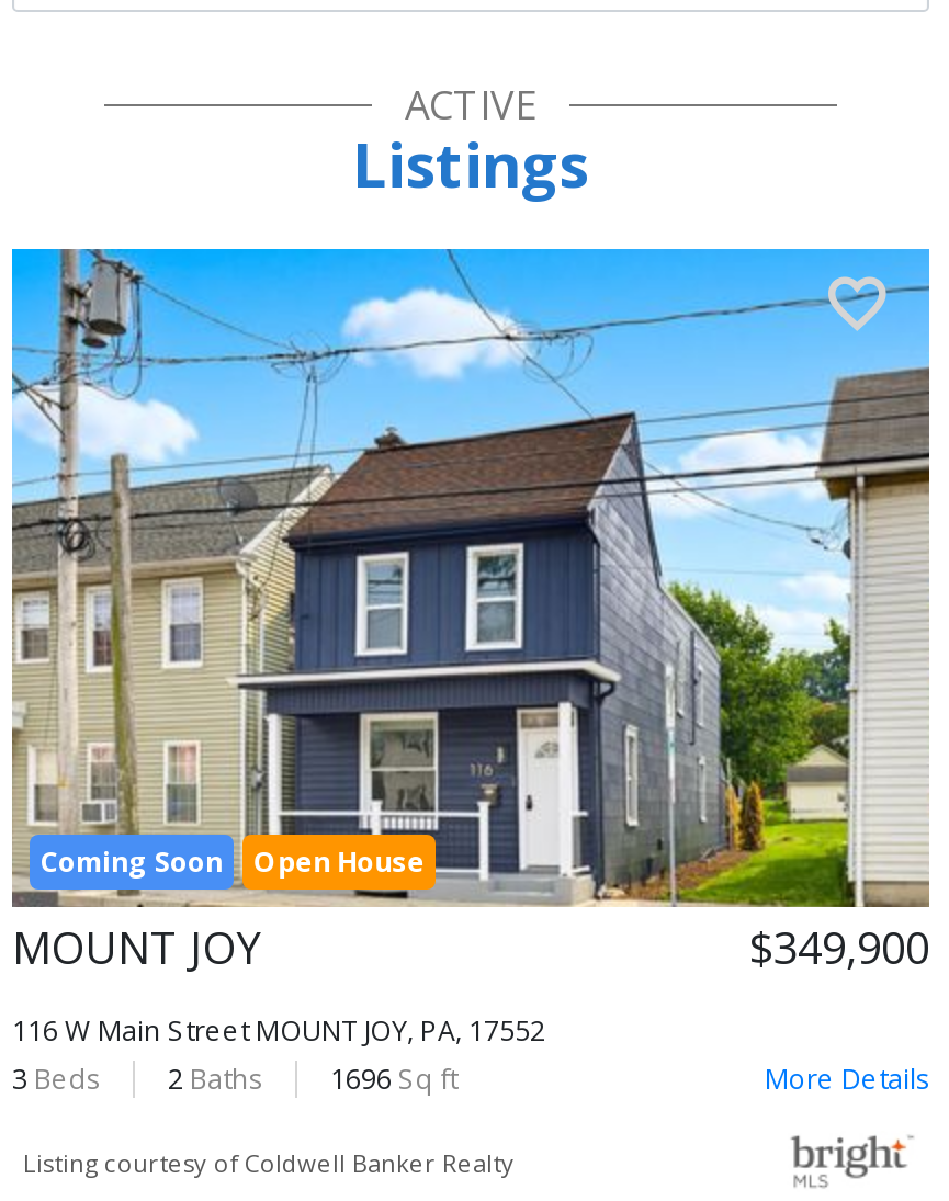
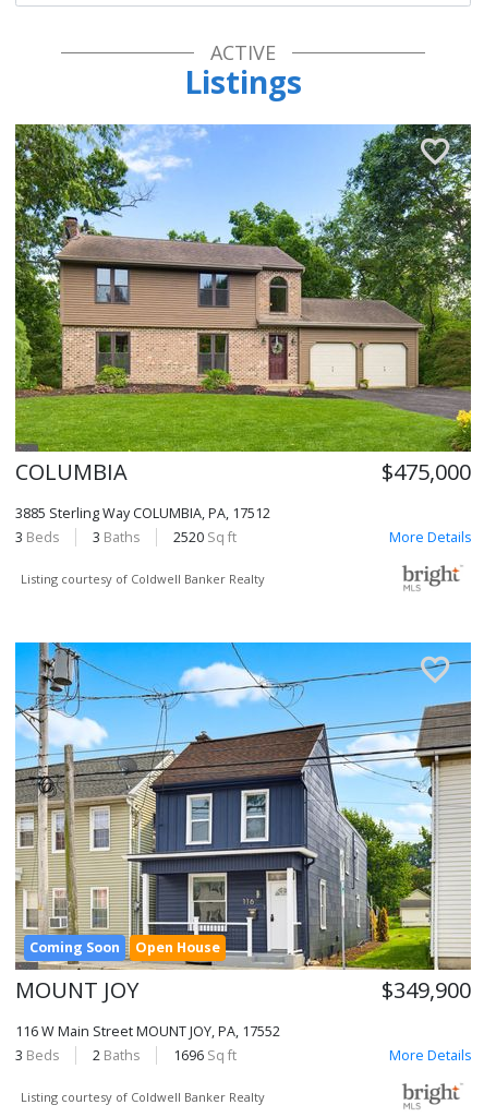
+ [image]
+ COLUMBIA
+ $475,000
+ 3885 Sterling Way COLUMBIA, PA, 17512
+ 3 Beds
+ 3 Baths
+ 2520 Sq ft
+ More Details
+ Listing courtesy of Coldwell Banker Realty
